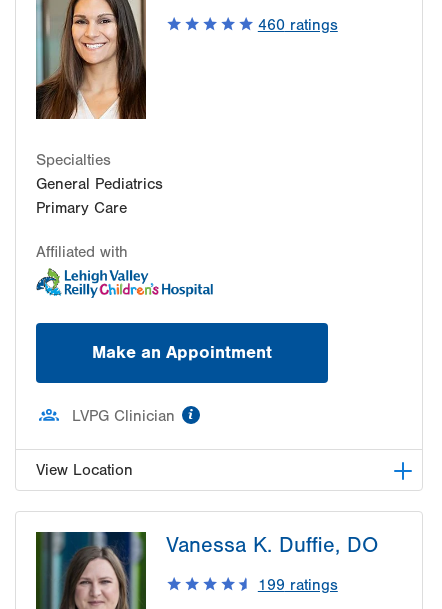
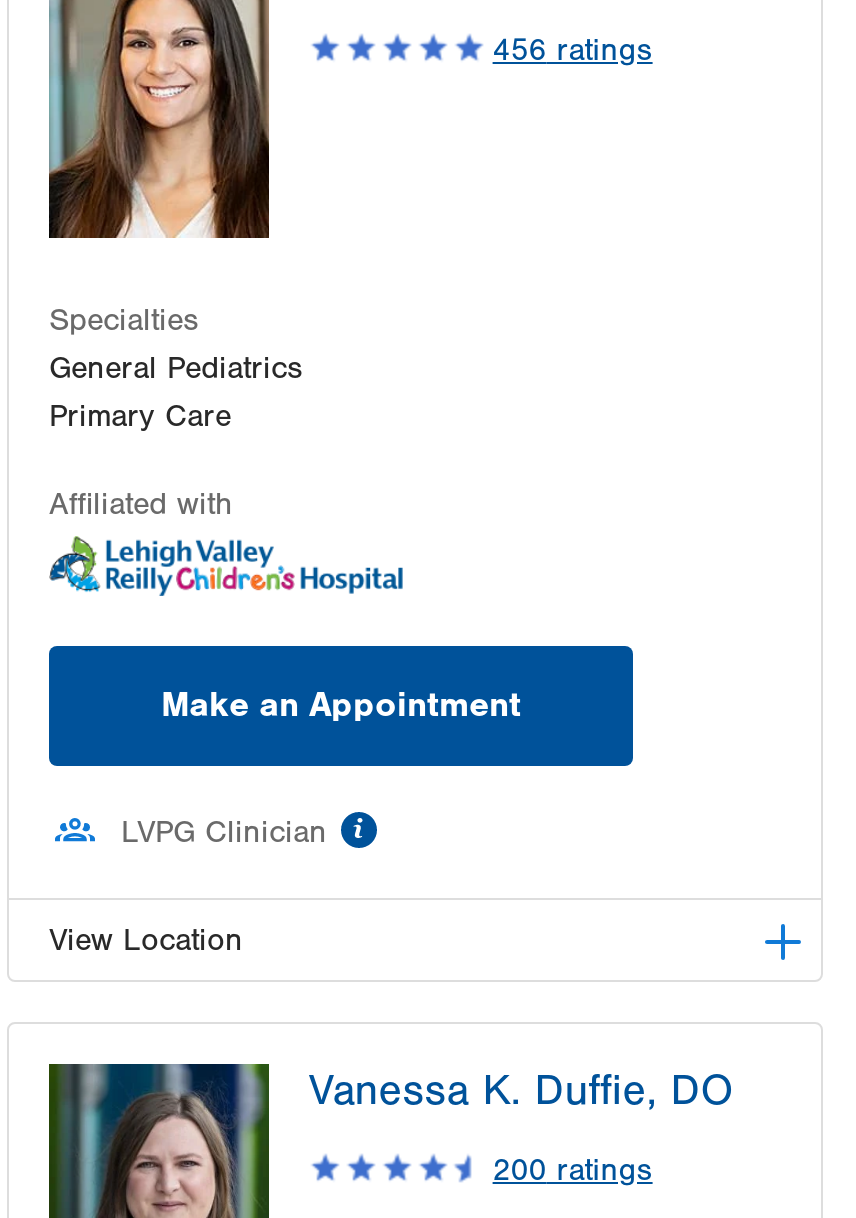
- 460 ratings
+ 456 ratings

- 199 ratings
+ 200 ratings
